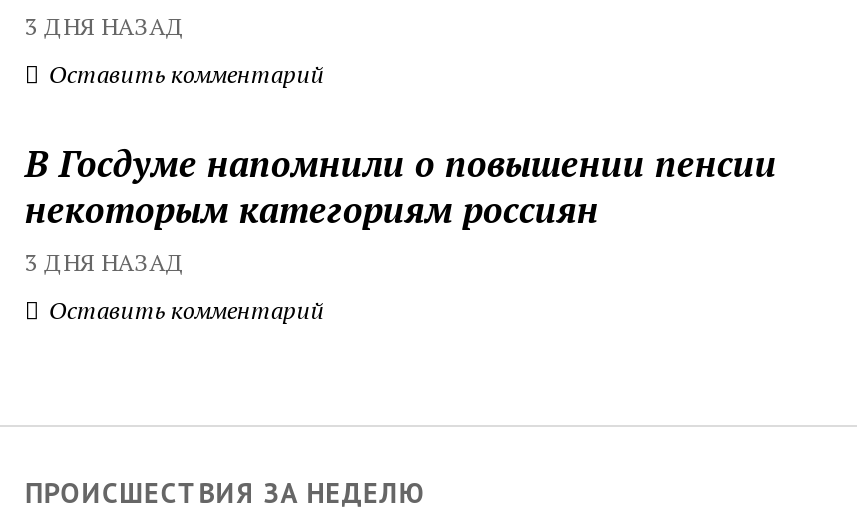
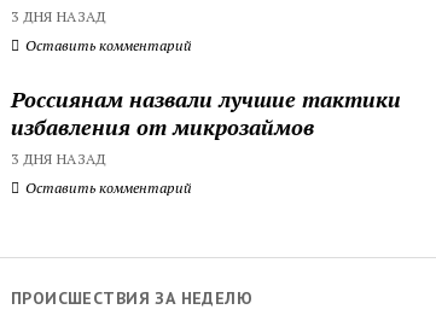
- В Госдуме напомнили о повышении пенсии
- некоторым категориям россиян
+ Россиянам назвали лучшие тактики
+ избавления от микрозаймов
